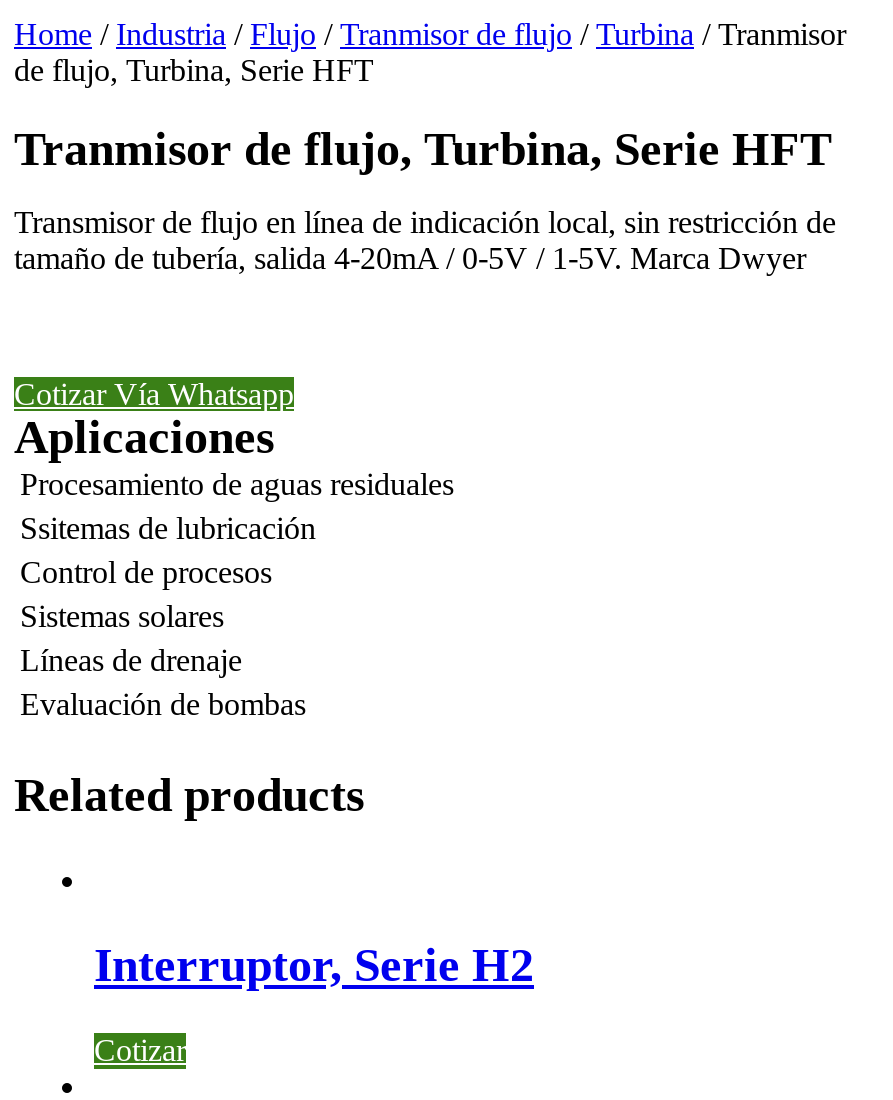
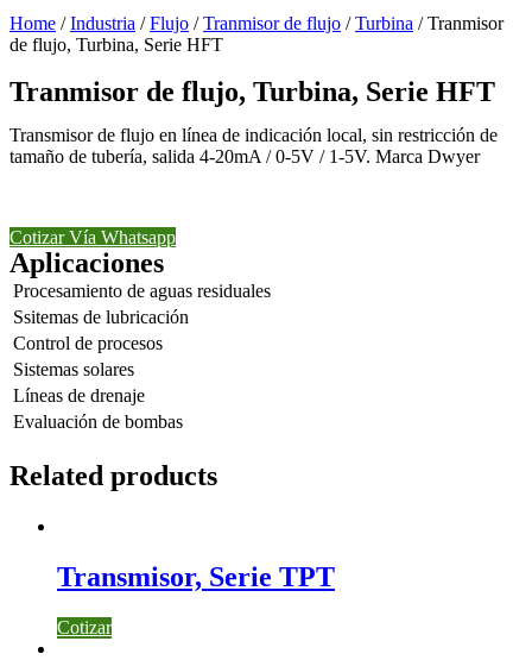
- Interruptor, Serie H2
+ Transmisor, Serie TPT
